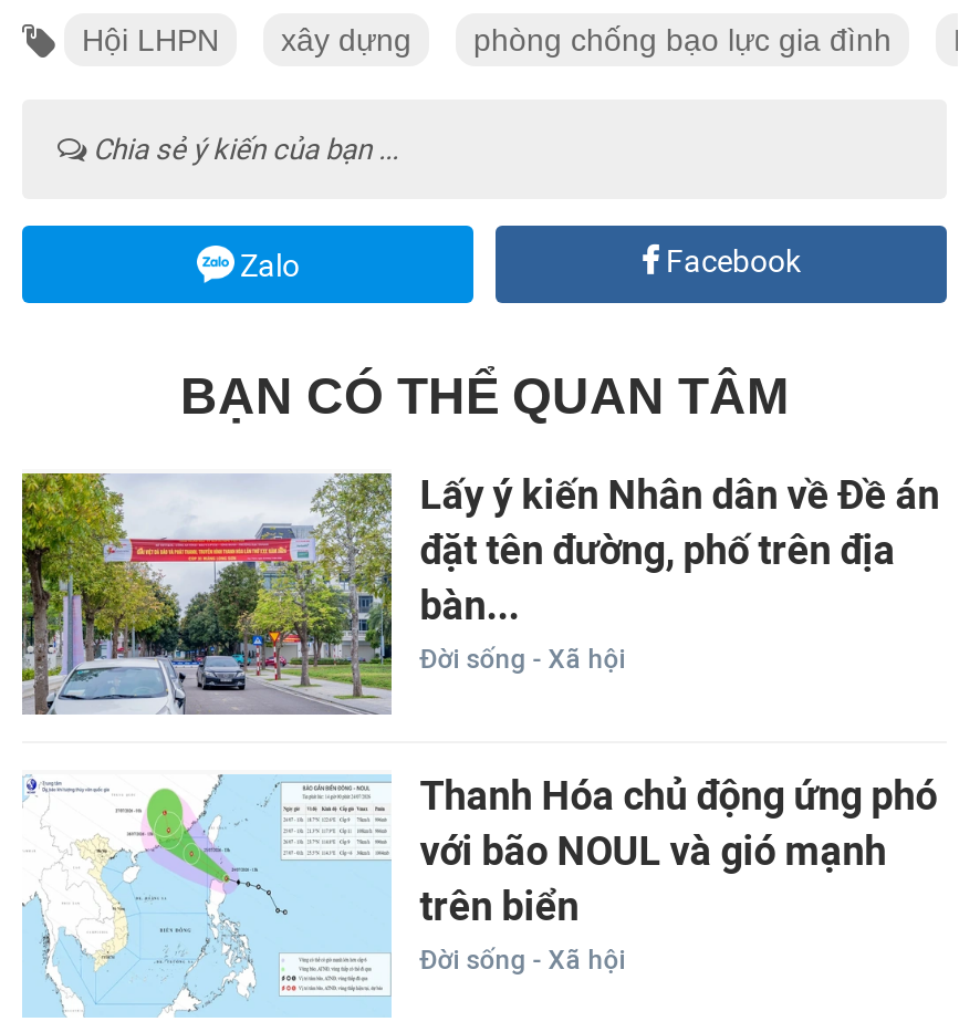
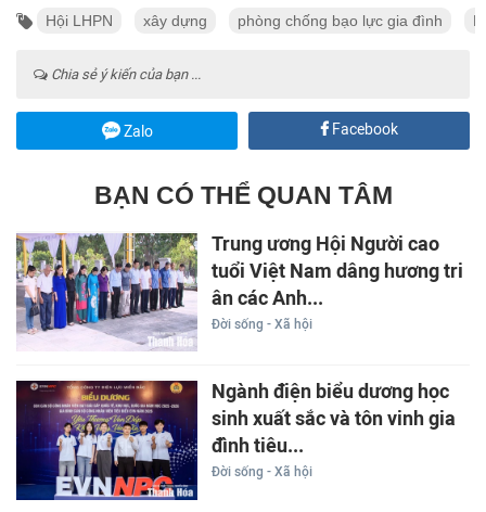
- [image]
- Lấy ý kiến Nhân dân về Đề án
- đặt tên đường, phố trên địa
- bàn...
+ [image]
+ Trung ương Hội Người cao
+ tuổi Việt Nam dâng hương tri
+ ân các Anh...

- [image]
- Thanh Hóa chủ động ứng phó
- với bão NOUL và gió mạnh
- trên biển
+ [image]
+ Ngành điện biểu dương học
+ sinh xuất sắc và tôn vinh gia
+ đình tiêu...
